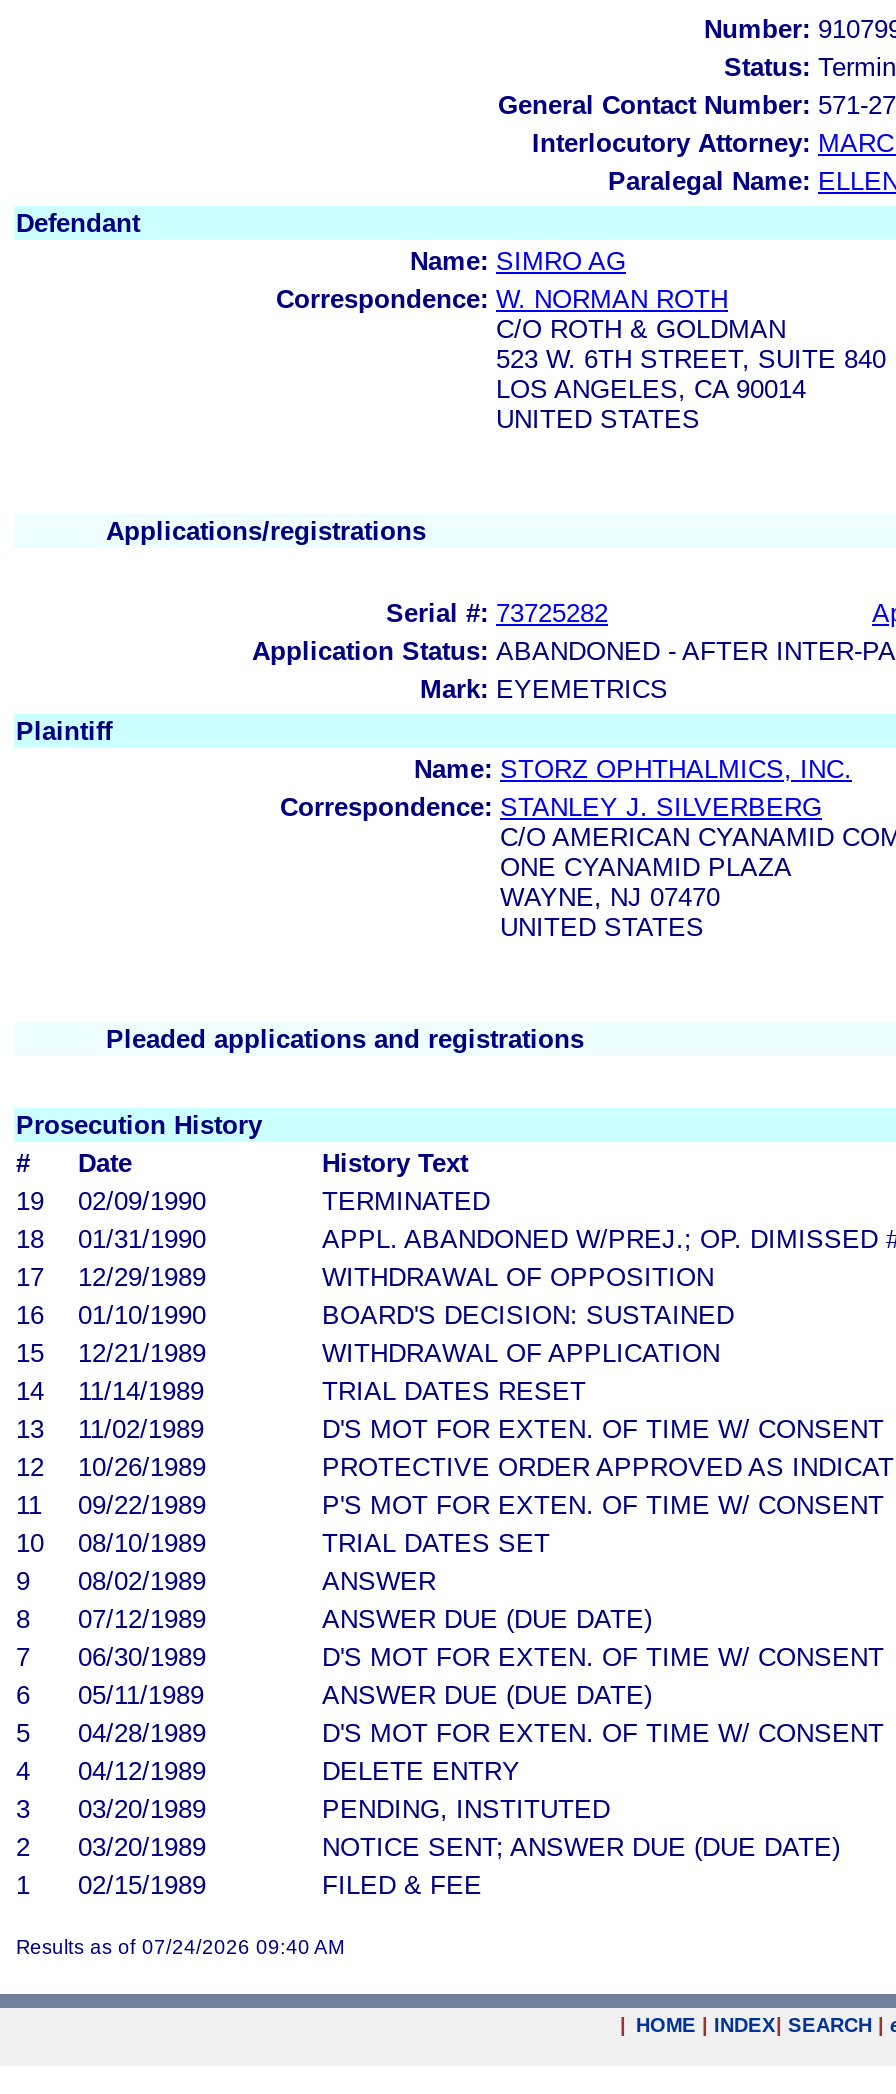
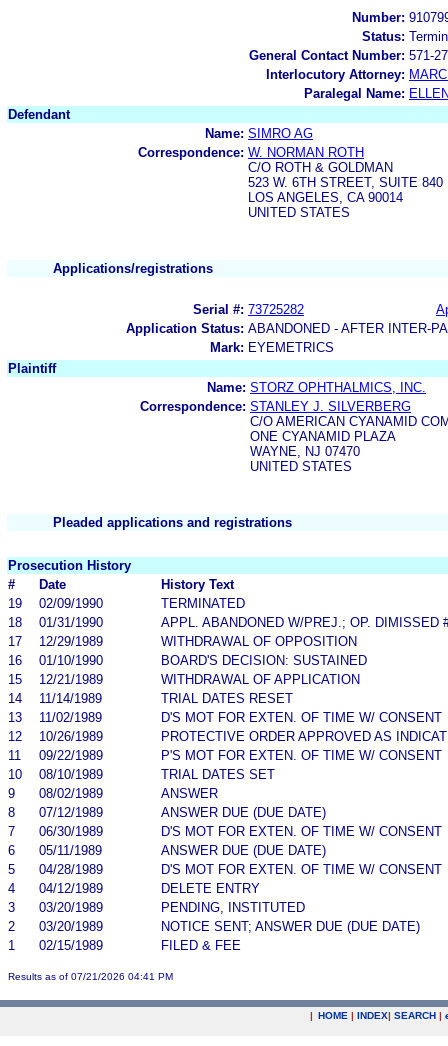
- Results as of 07/24/2026 09:40 AM
+ Results as of 07/21/2026 04:41 PM
